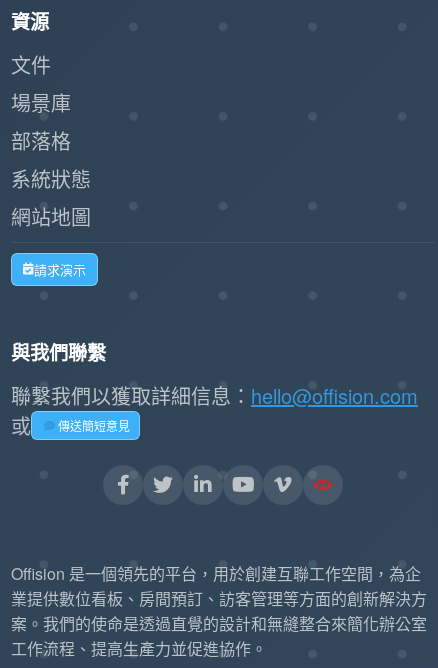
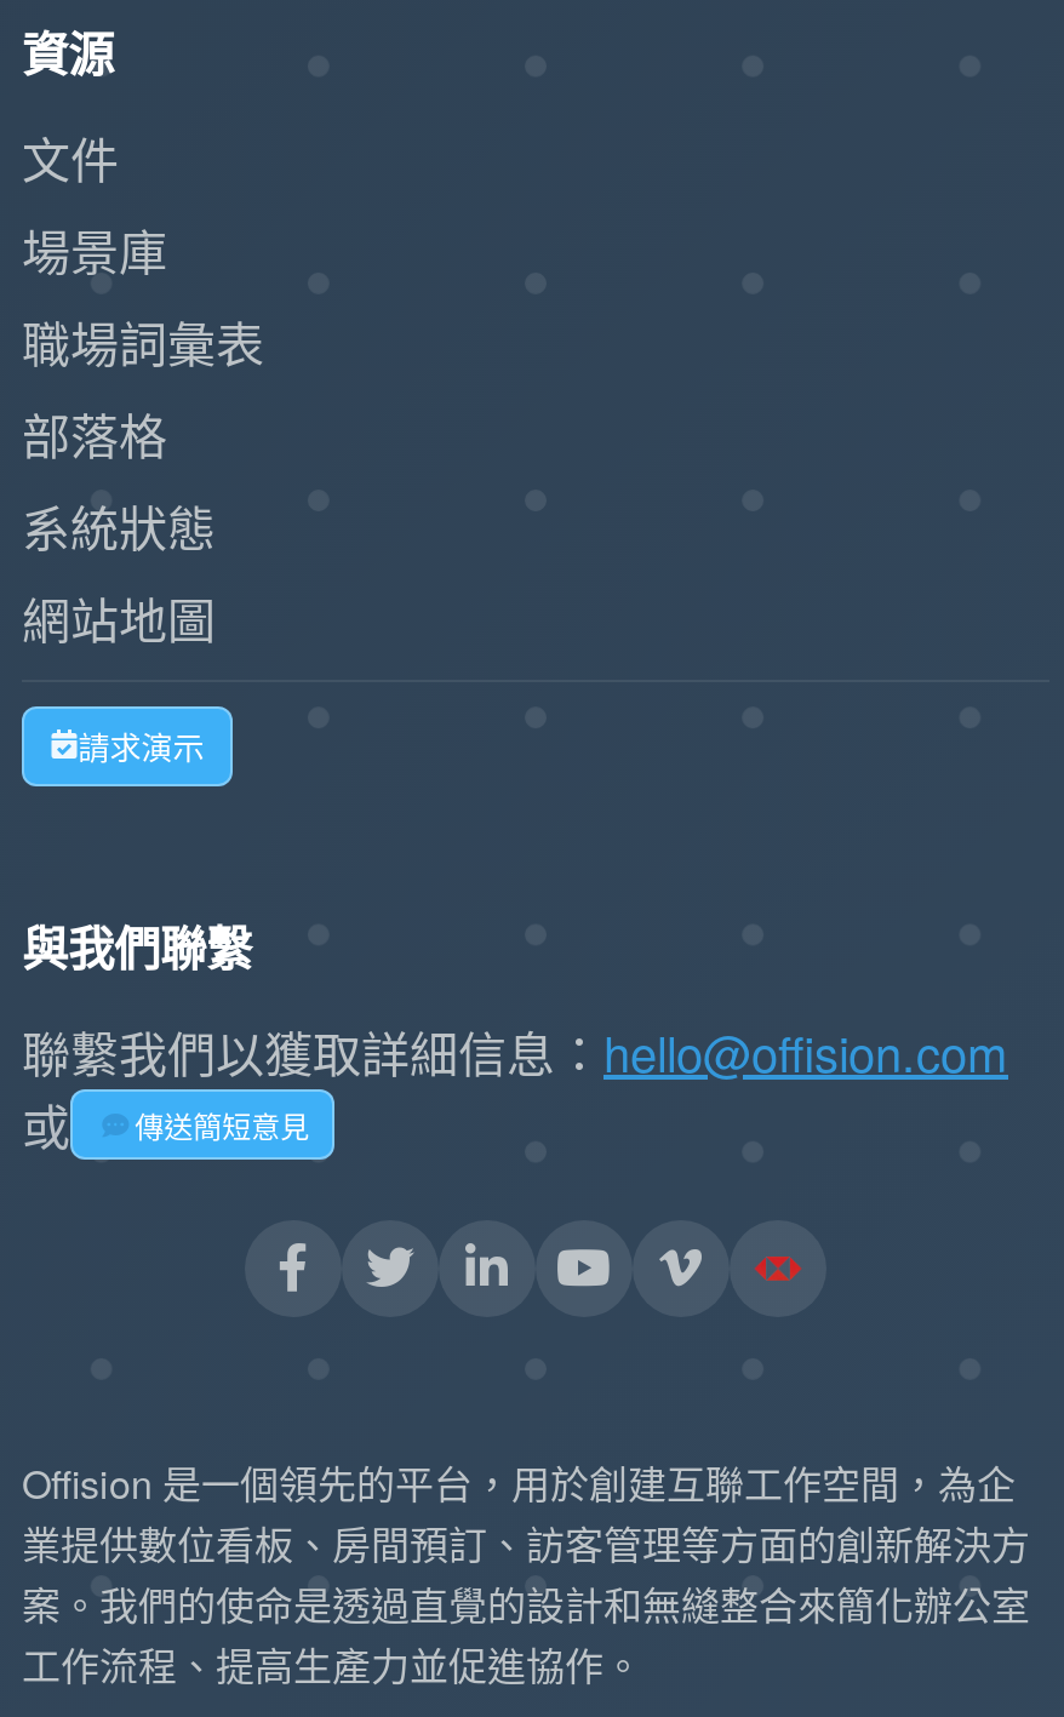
+ 職場詞彙表
